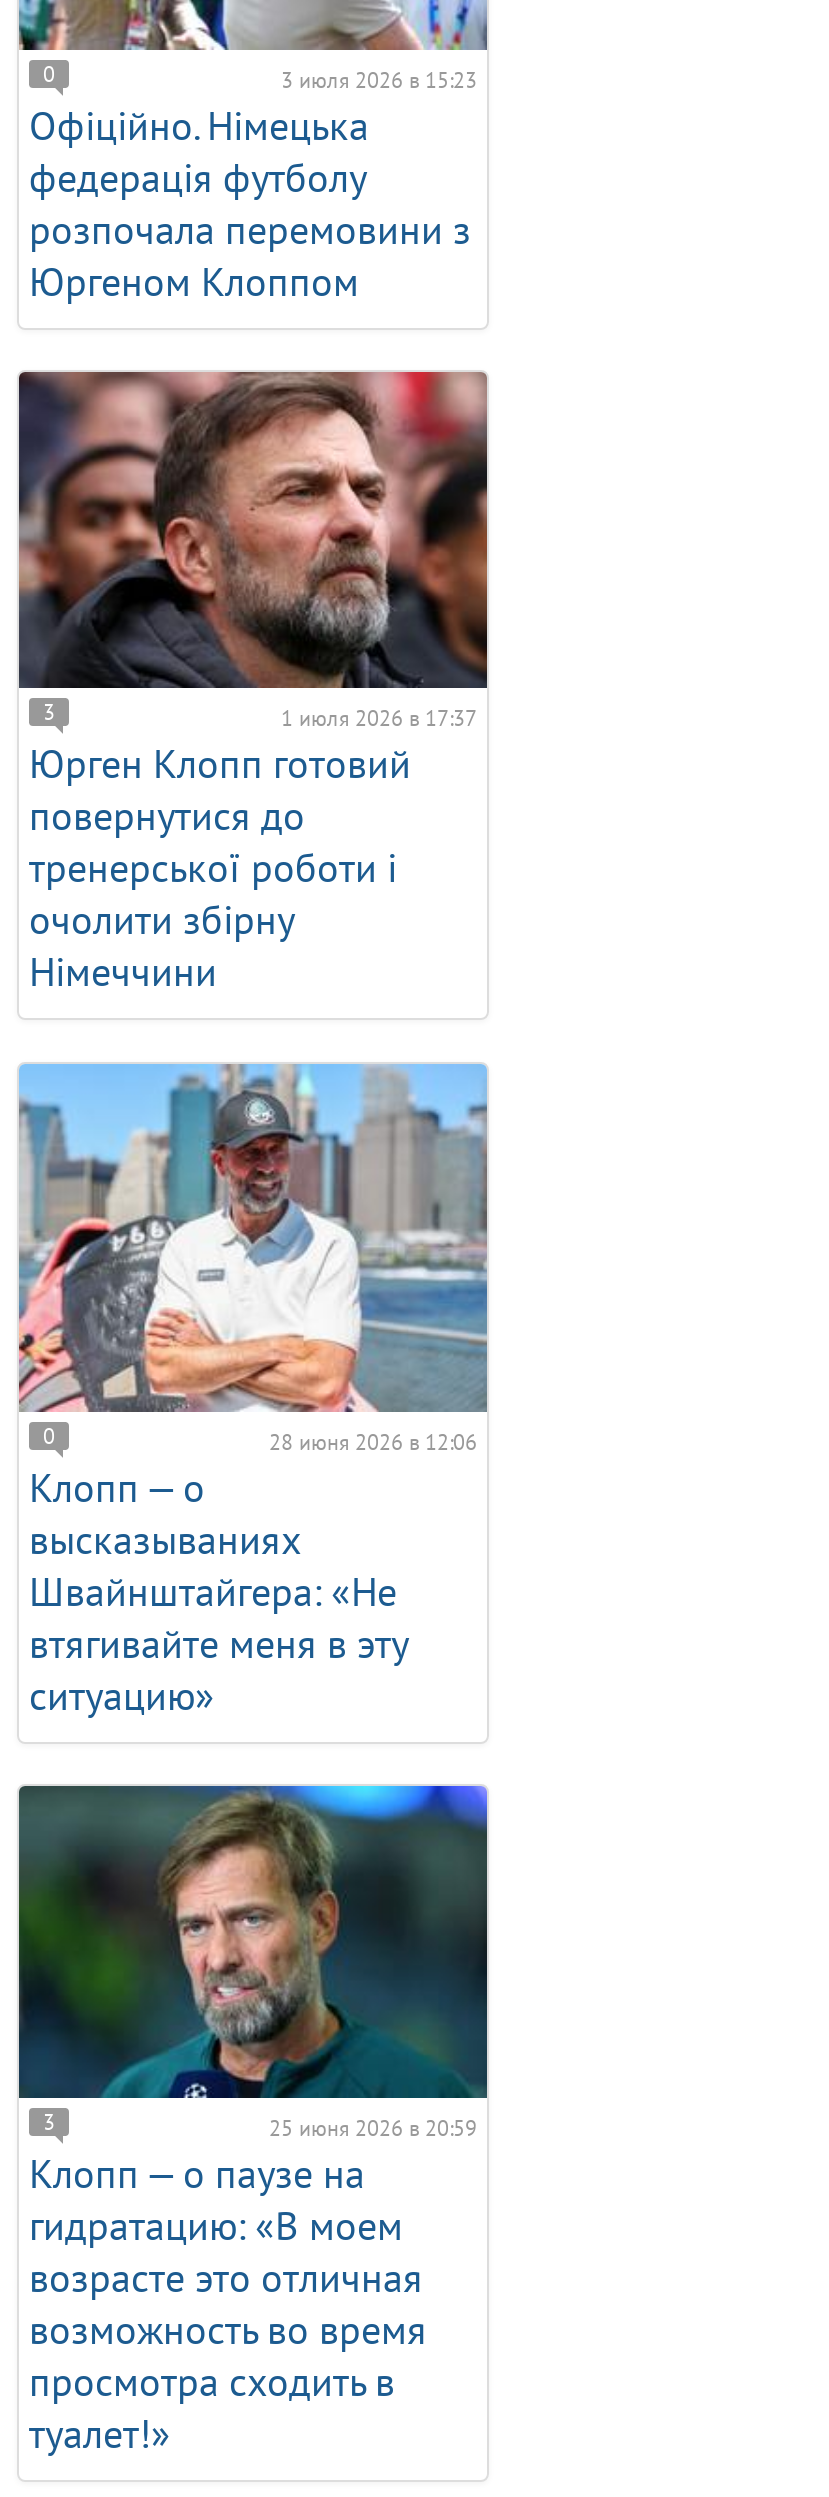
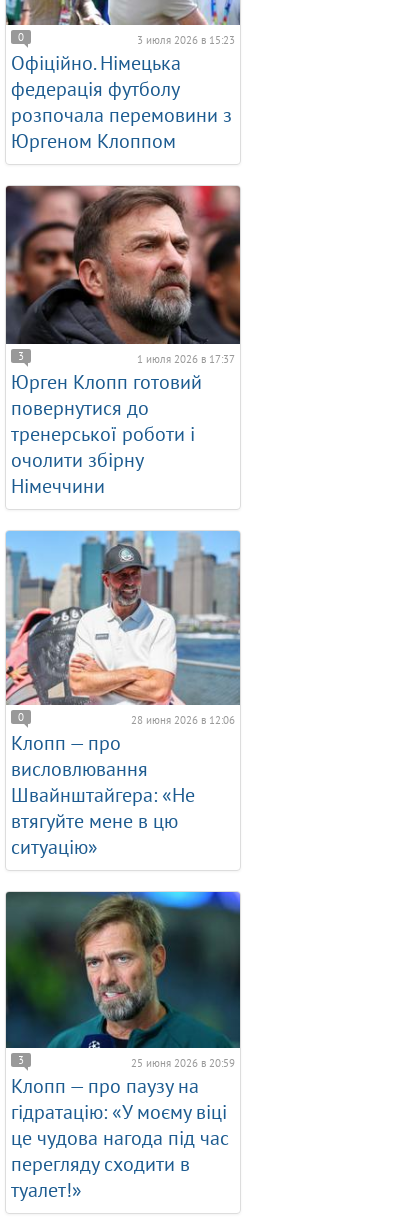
- Клопп — о
- высказываниях
+ Клопп — про
+ висловлювання

- втягивайте меня в эту
- ситуацию»
+ втягуйте мене в цю
+ ситуацію»

- Клопп — о паузе на
- гидратацию: «В моем
- возрасте это отличная
- возможность во время
- просмотра сходить в
+ Клопп — про паузу на
+ гідратацію: «У моєму віці
+ це чудова нагода під час
+ перегляду сходити в
